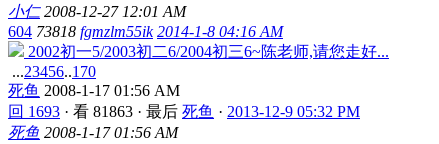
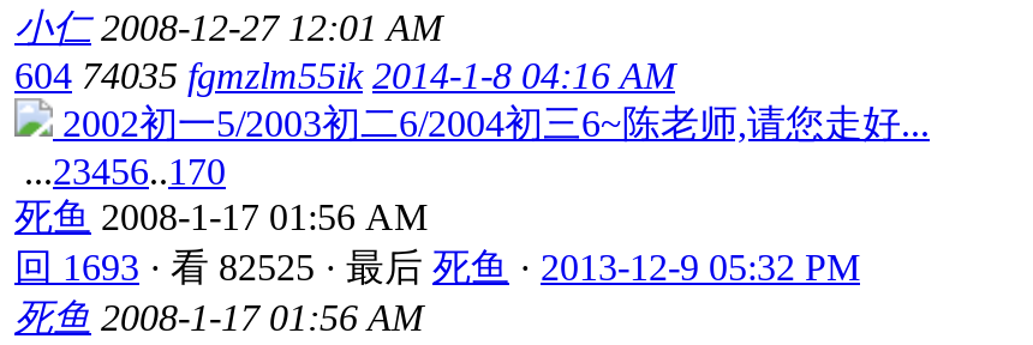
- 604 73818 fgmzlm55ik 2014-1-8 04:16 AM
+ 604 74035 fgmzlm55ik 2014-1-8 04:16 AM

- 回 1693 · 看 81863 · 最后死鱼· 2013-12-9 05:32 PM
+ 回 1693 · 看 82525 · 最后死鱼· 2013-12-9 05:32 PM
